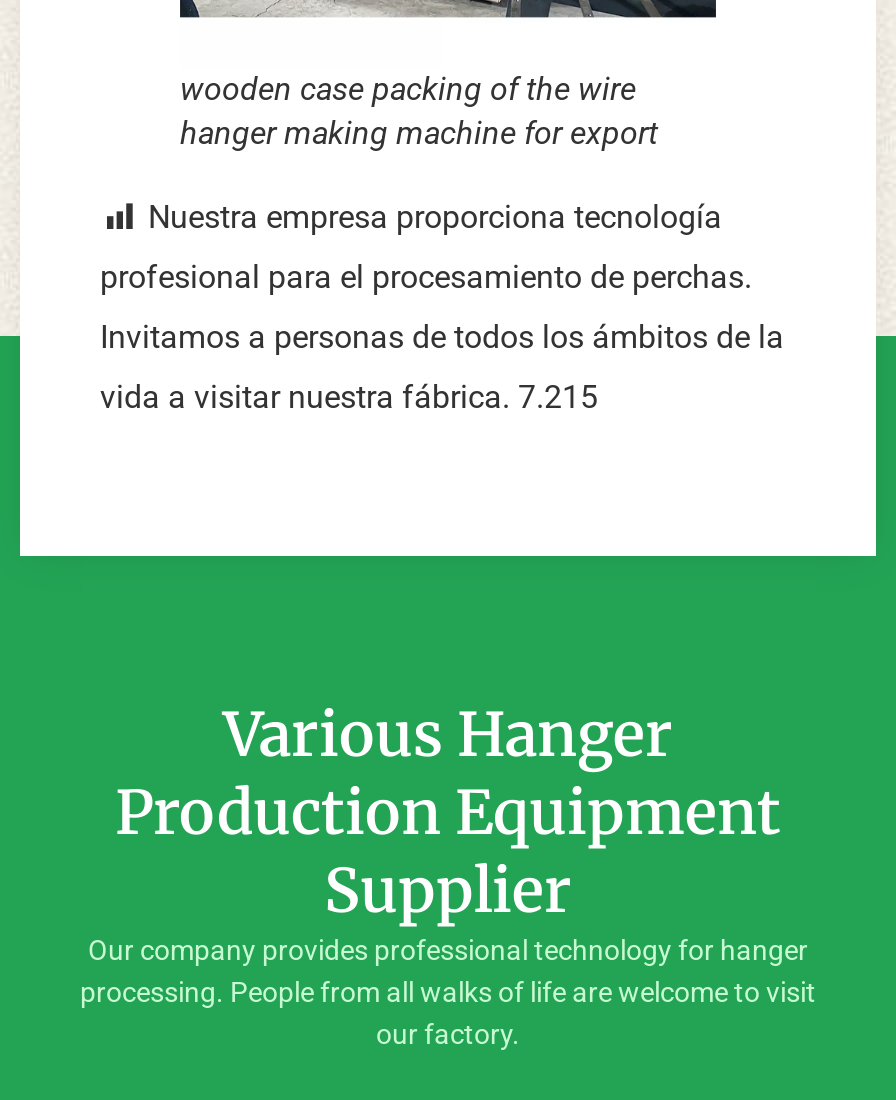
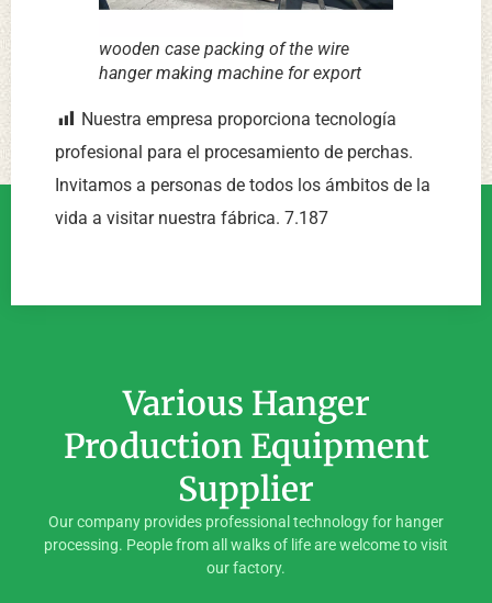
- vida a visitar nuestra fábrica. 7.215
+ vida a visitar nuestra fábrica. 7.187
